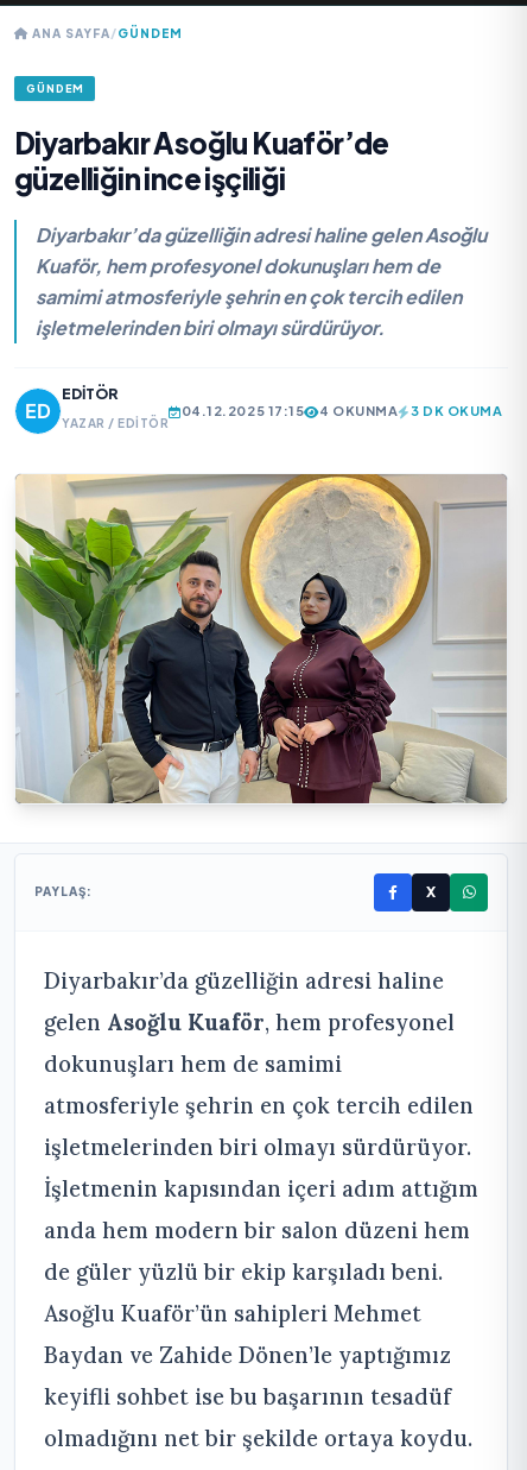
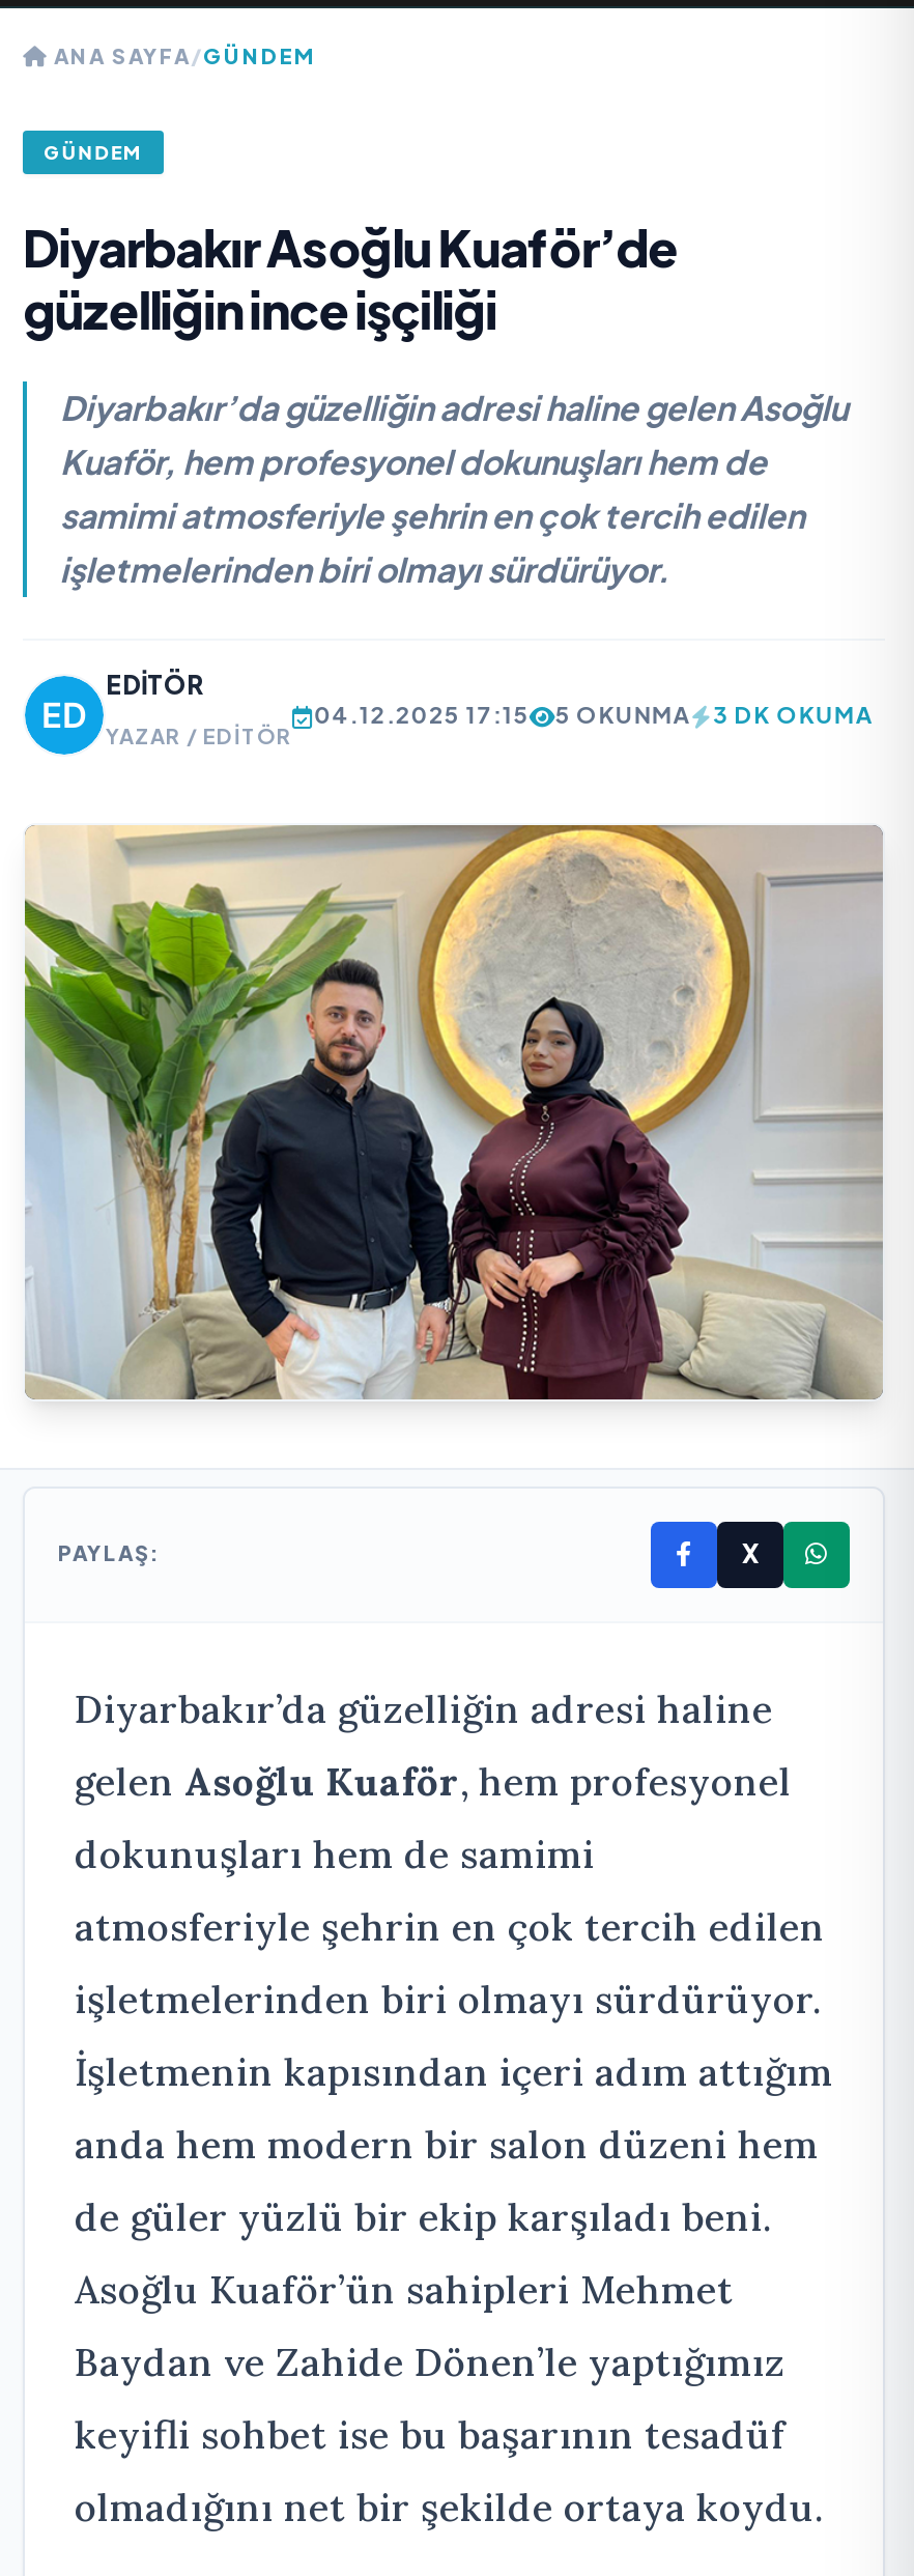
- 04.12.2025 17:15 4 OKUNMA 3 DK OKUMA
+ 04.12.2025 17:15 5 OKUNMA 3 DK OKUMA
